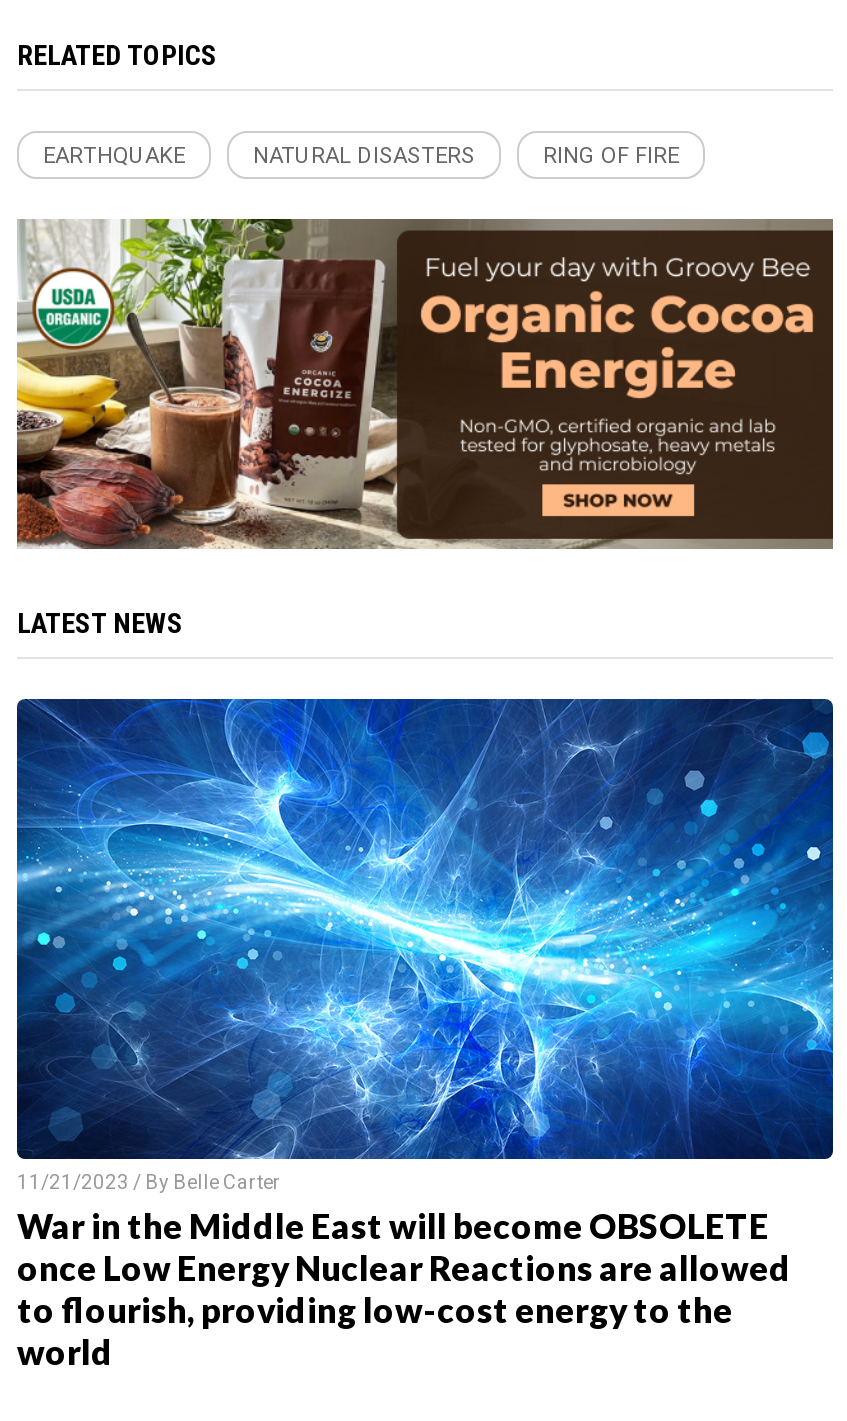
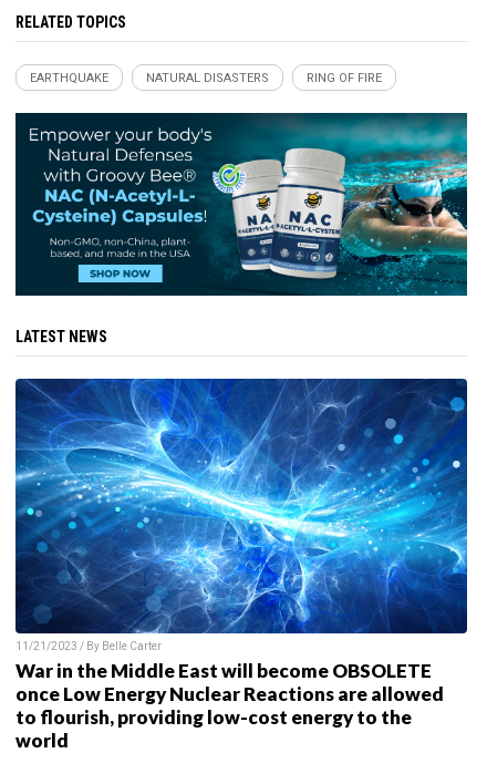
- [image]
+ [image]
